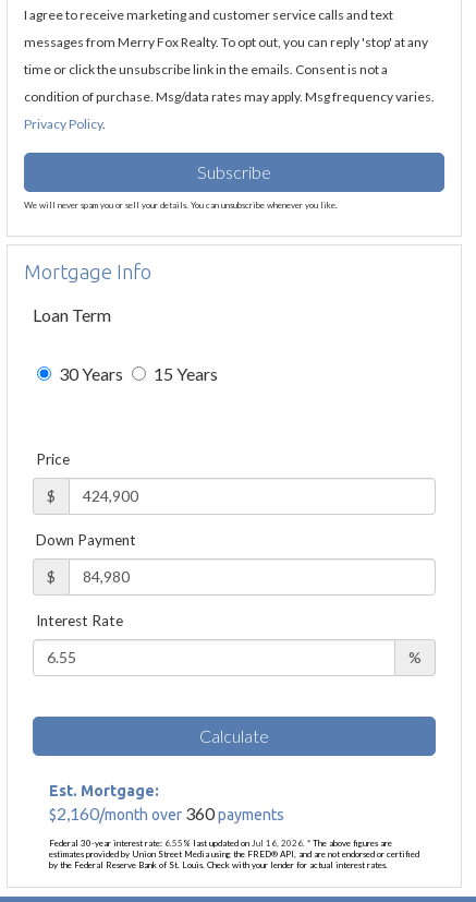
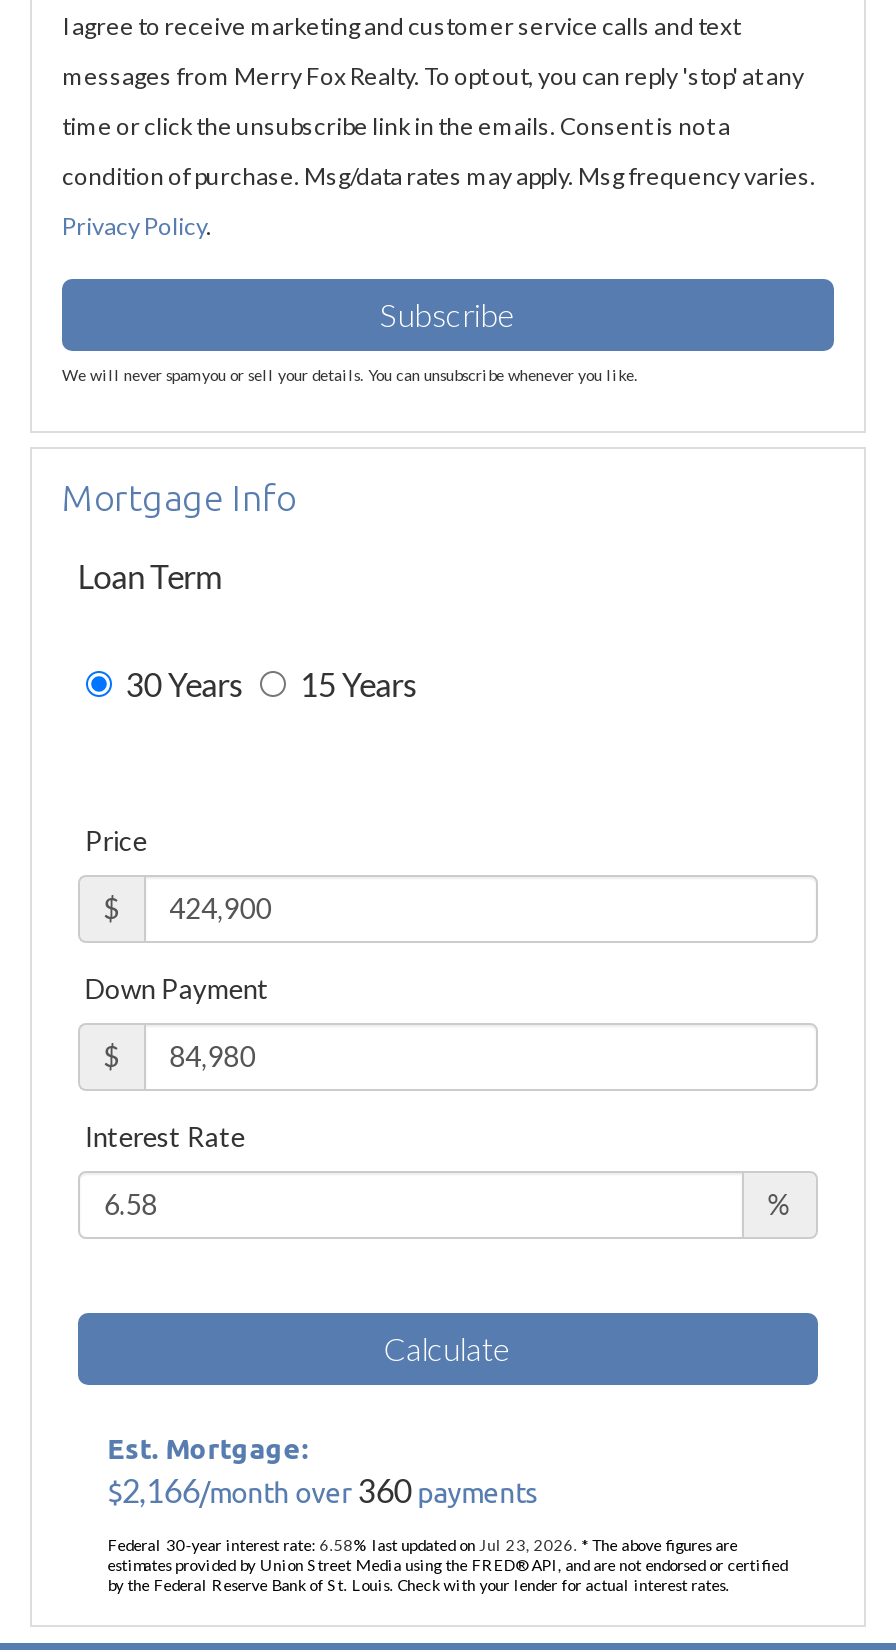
- $2,160/month over 360 payments
+ $2,166/month over 360 payments

- Federal 30-year interest rate: 6.55% last updated on Jul 16, 2026. * The above figures are
+ Federal 30-year interest rate: 6.58% last updated on Jul 23, 2026. * The above figures are
